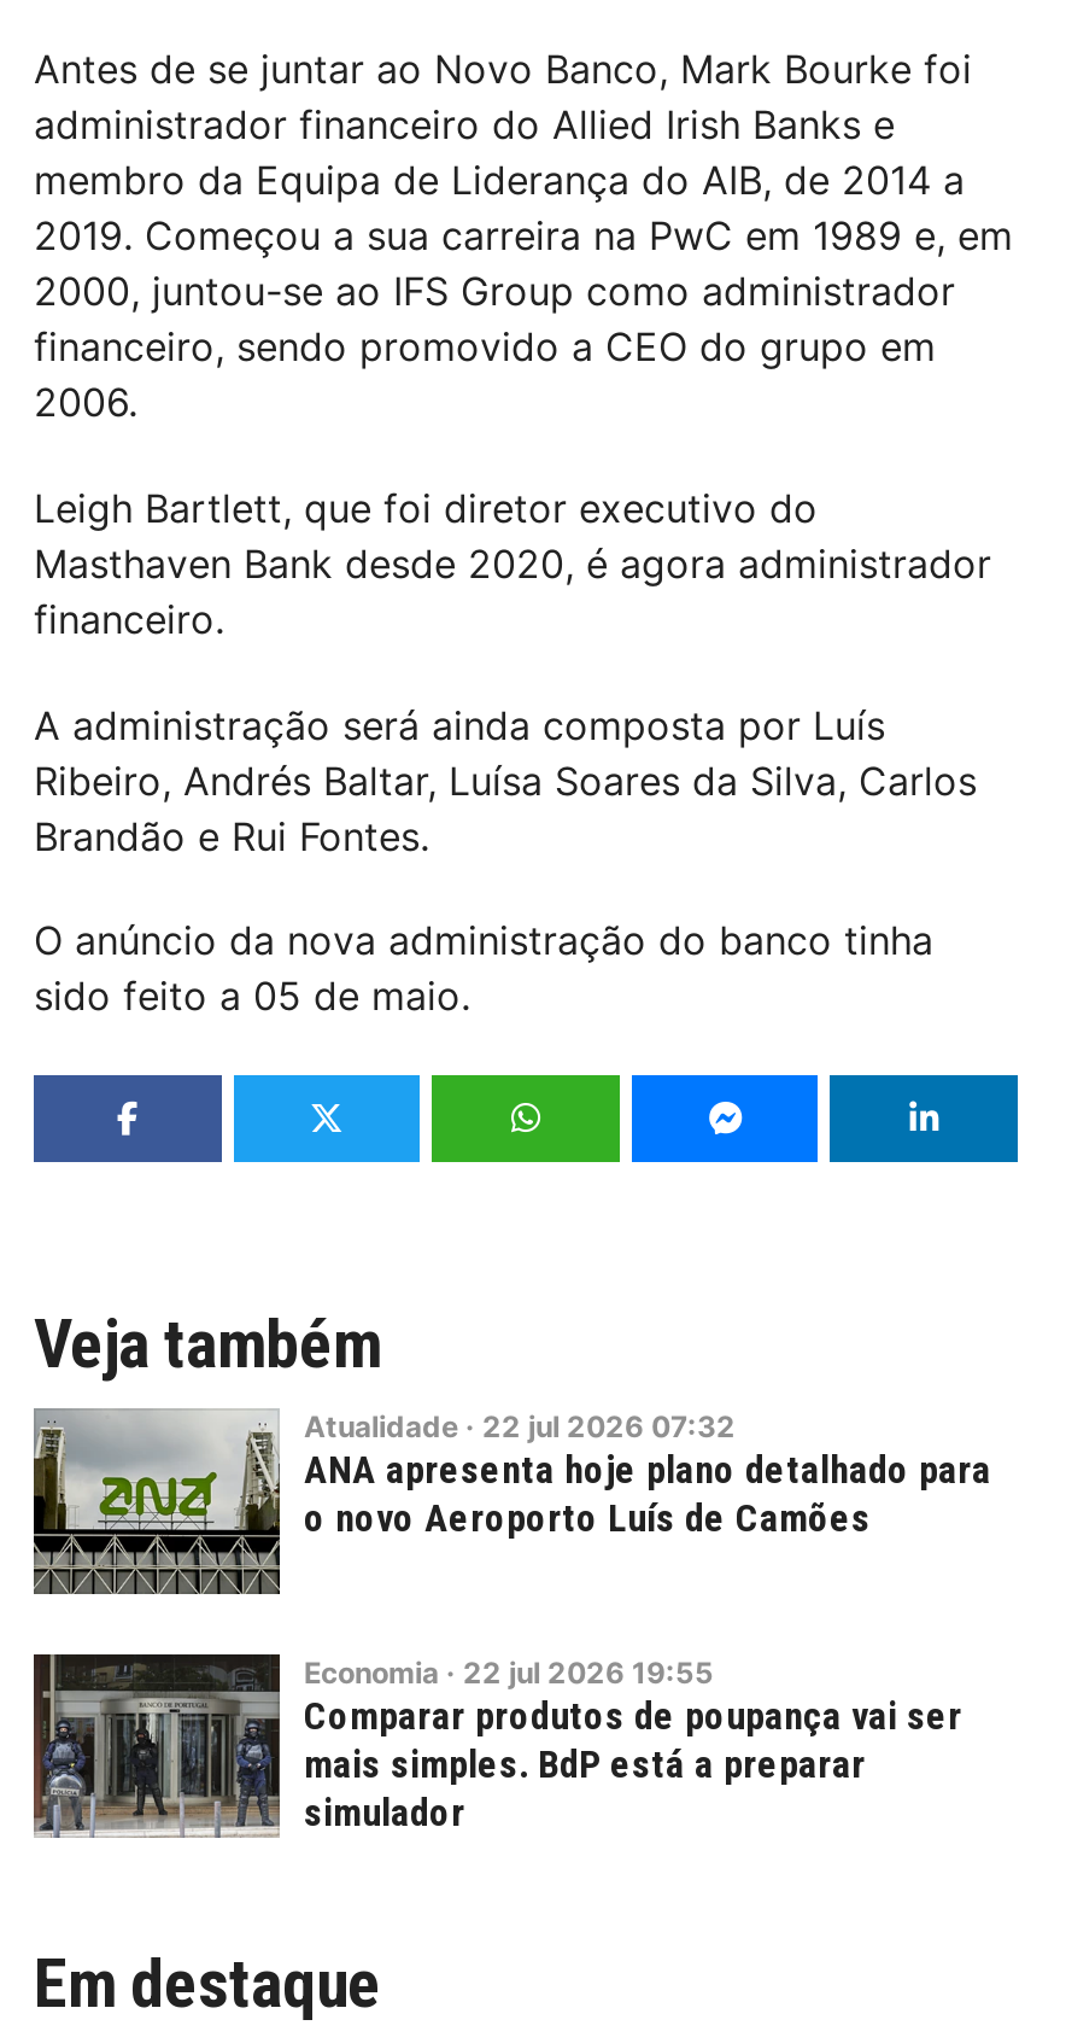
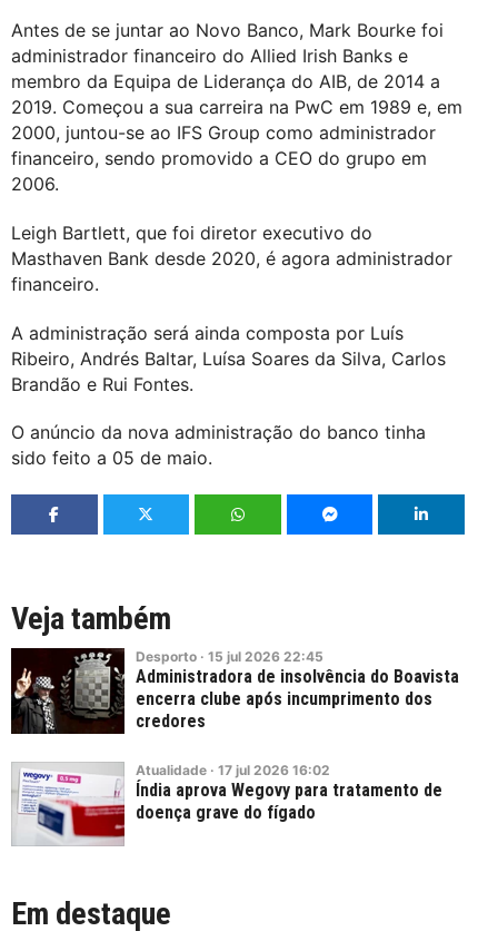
- [image]
- Atualidade · 22 jul 2026 07:32
- ANA apresenta hoje plano detalhado para
- o novo Aeroporto Luís de Camões
+ [image]
+ Desporto · 15 jul 2026 22:45
+ Administradora de insolvência do Boavista
+ encerra clube após incumprimento dos
+ credores

- [image]
- Economia · 22 jul 2026 19:55
- Comparar produtos de poupança vai ser
- mais simples. BdP está a preparar
- simulador
+ [image]
+ Atualidade · 17 jul 2026 16:02
+ Índia aprova Wegovy para tratamento de
+ doença grave do fígado
